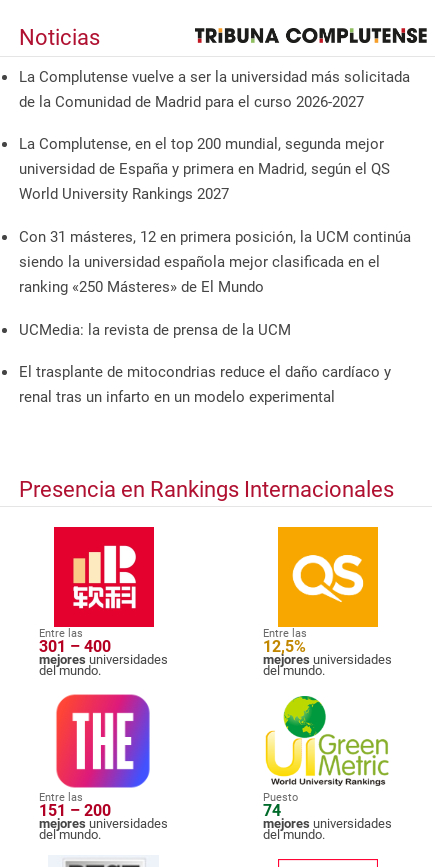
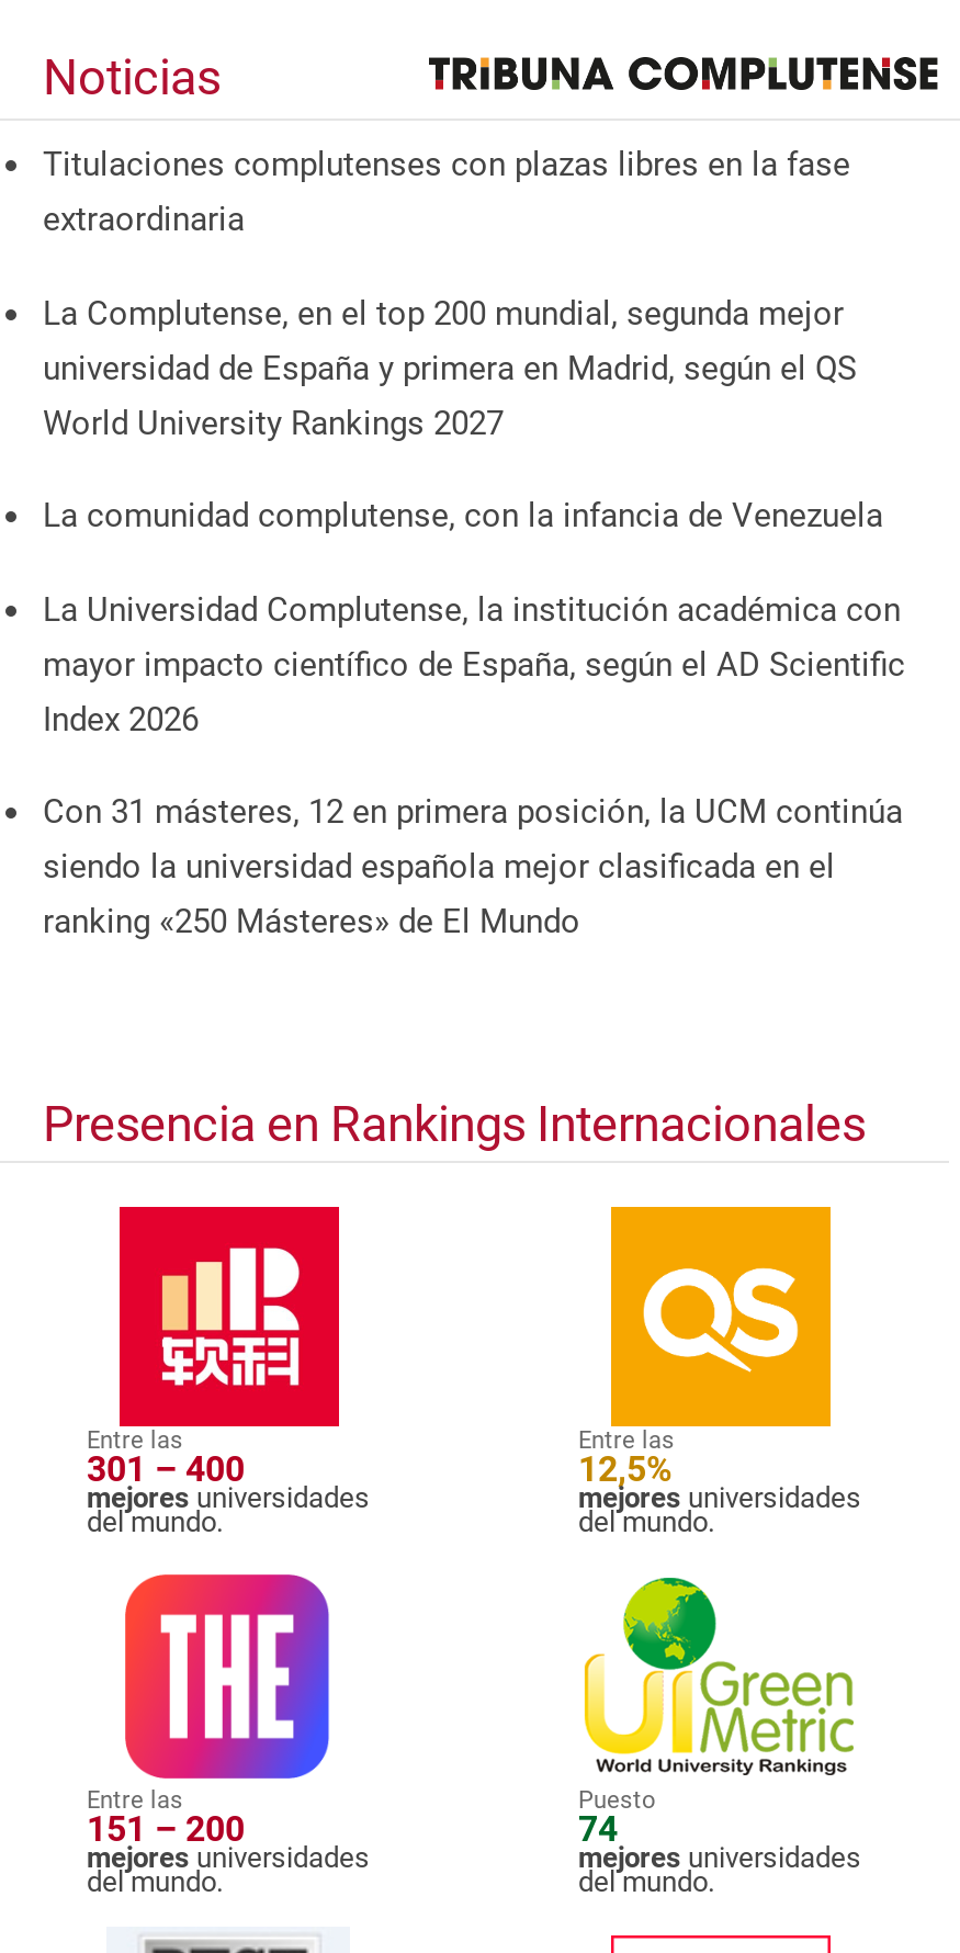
- La Complutense vuelve a ser la universidad más solicitada
- de la Comunidad de Madrid para el curso 2026-2027
+ Titulaciones complutenses con plazas libres en la fase
+ extraordinaria

+ La comunidad complutense, con la infancia de Venezuela
+ La Universidad Complutense, la institución académica con
+ mayor impacto científico de España, según el AD Scientific
+ Index 2026

moved down: Con 31 másteres, 12 en primera posición, la UCM continúa | siendo la universidad española mejor clasificada en el | ranking «250 Másteres» de El Mundo

- UCMedia: la revista de prensa de la UCM
- El trasplante de mitocondrias reduce el daño cardíaco y
- renal tras un infarto en un modelo experimental
